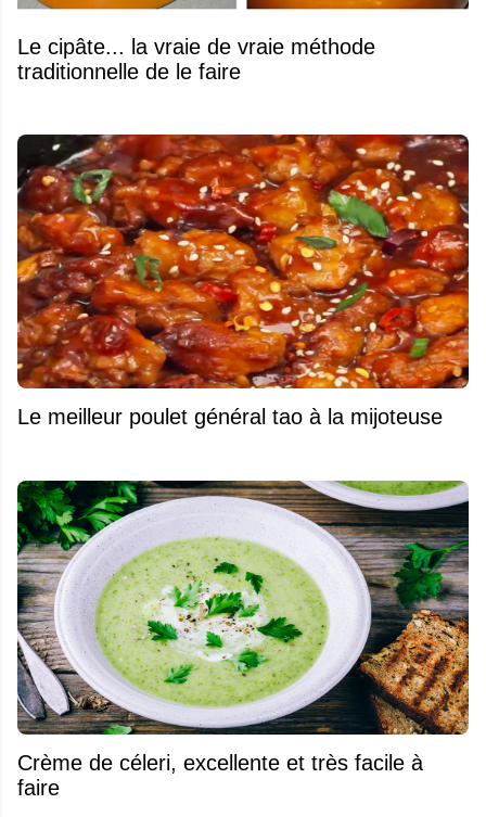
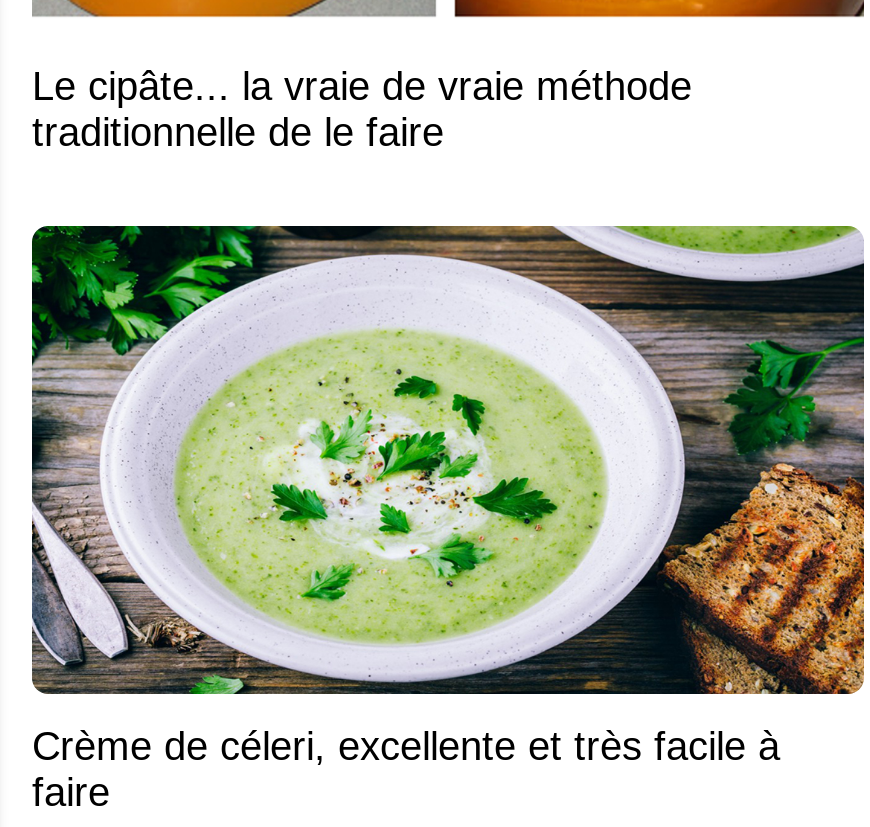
- [image]
- Le meilleur poulet général tao à la mijoteuse
